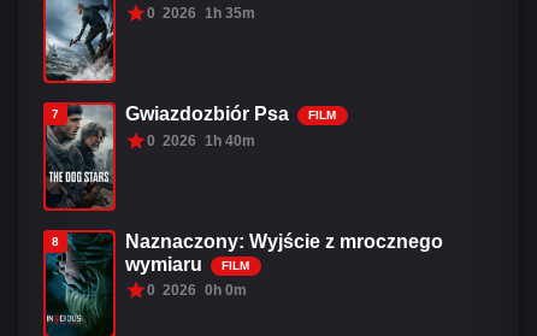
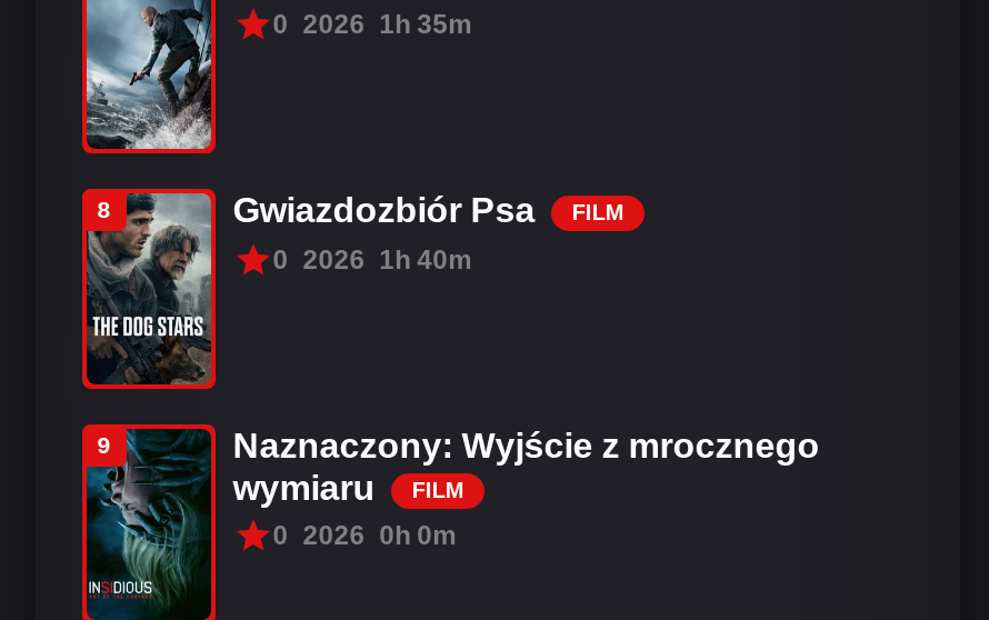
- 7
+ 8

- 8
+ 9
